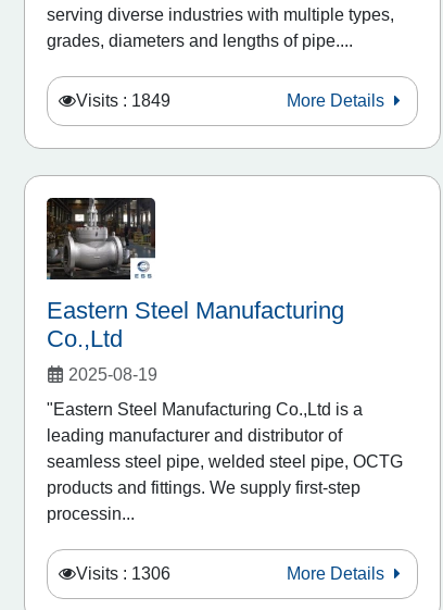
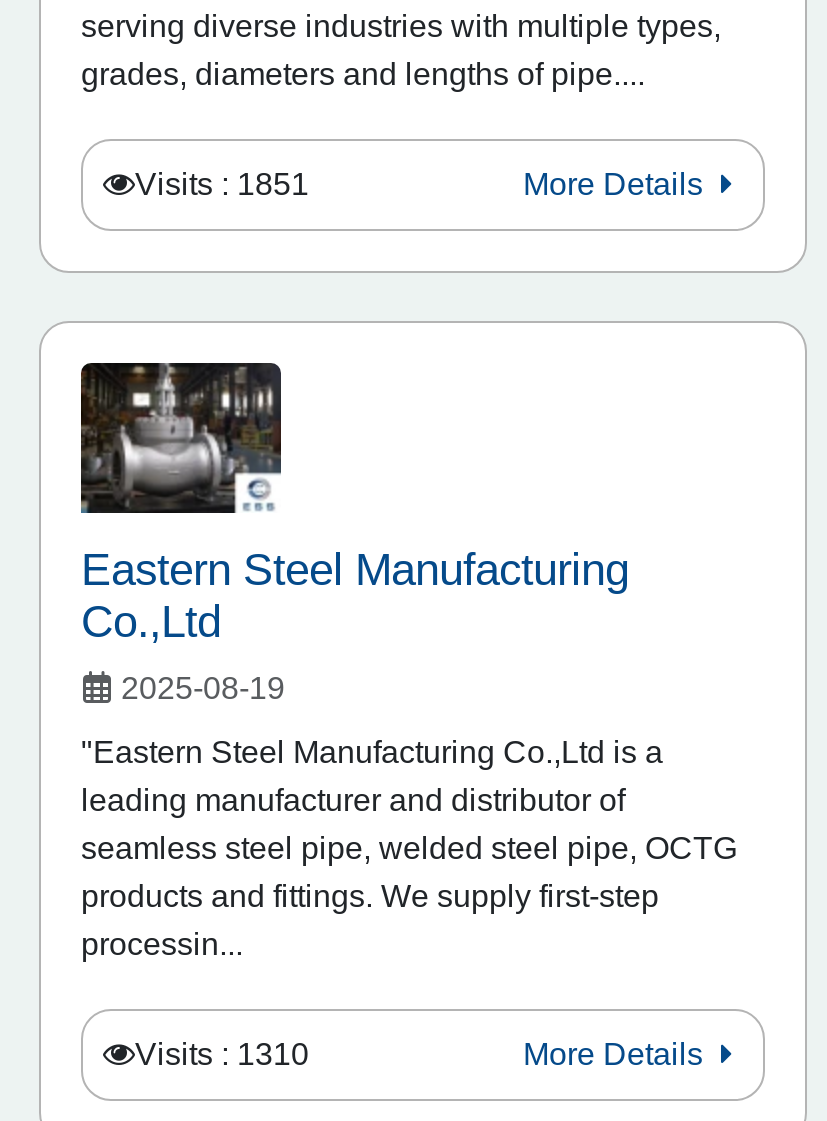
- Visits : 1849
+ Visits : 1851

- Visits : 1306
+ Visits : 1310
